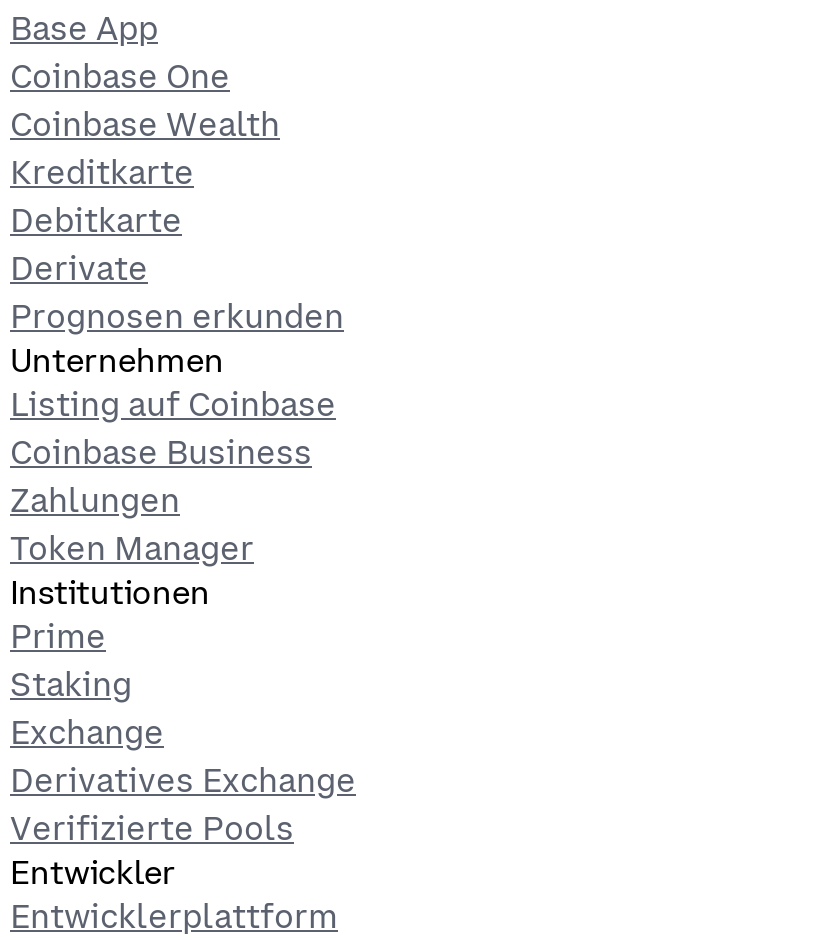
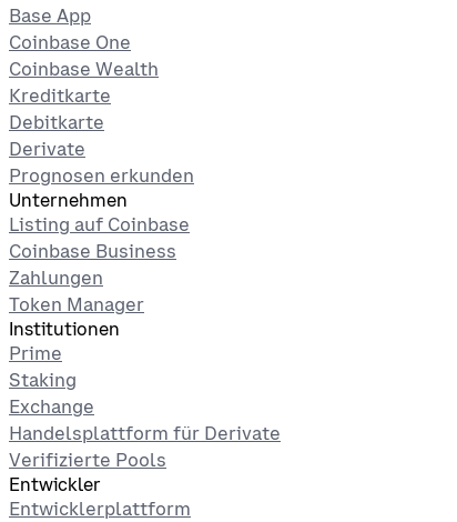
- Derivatives Exchange
+ Handelsplattform für Derivate
